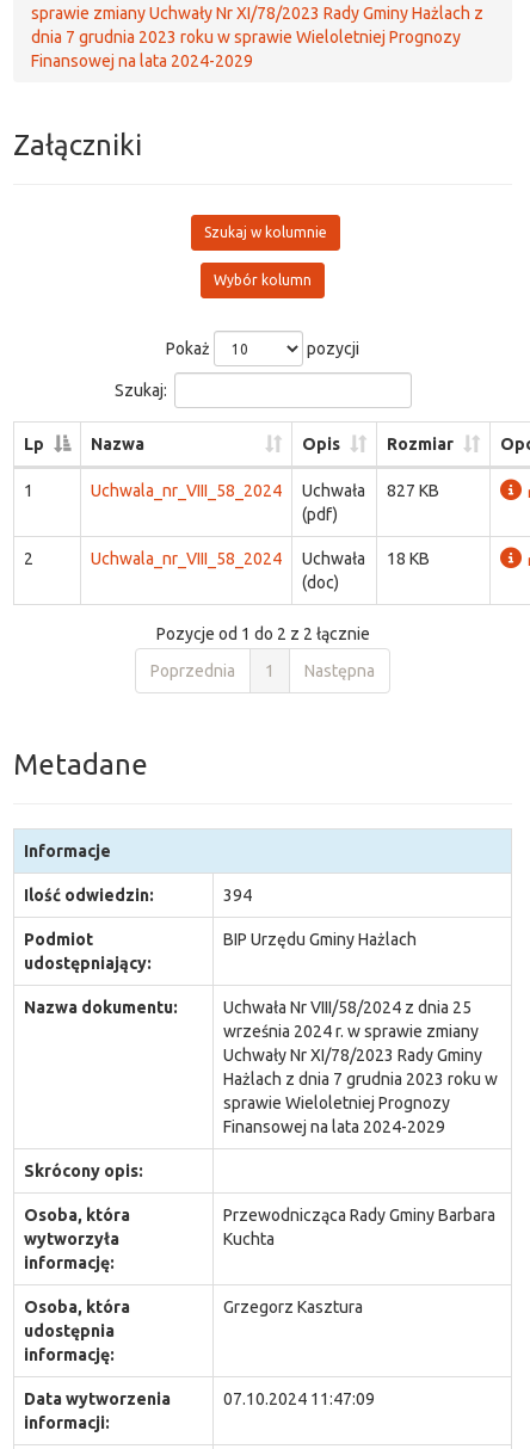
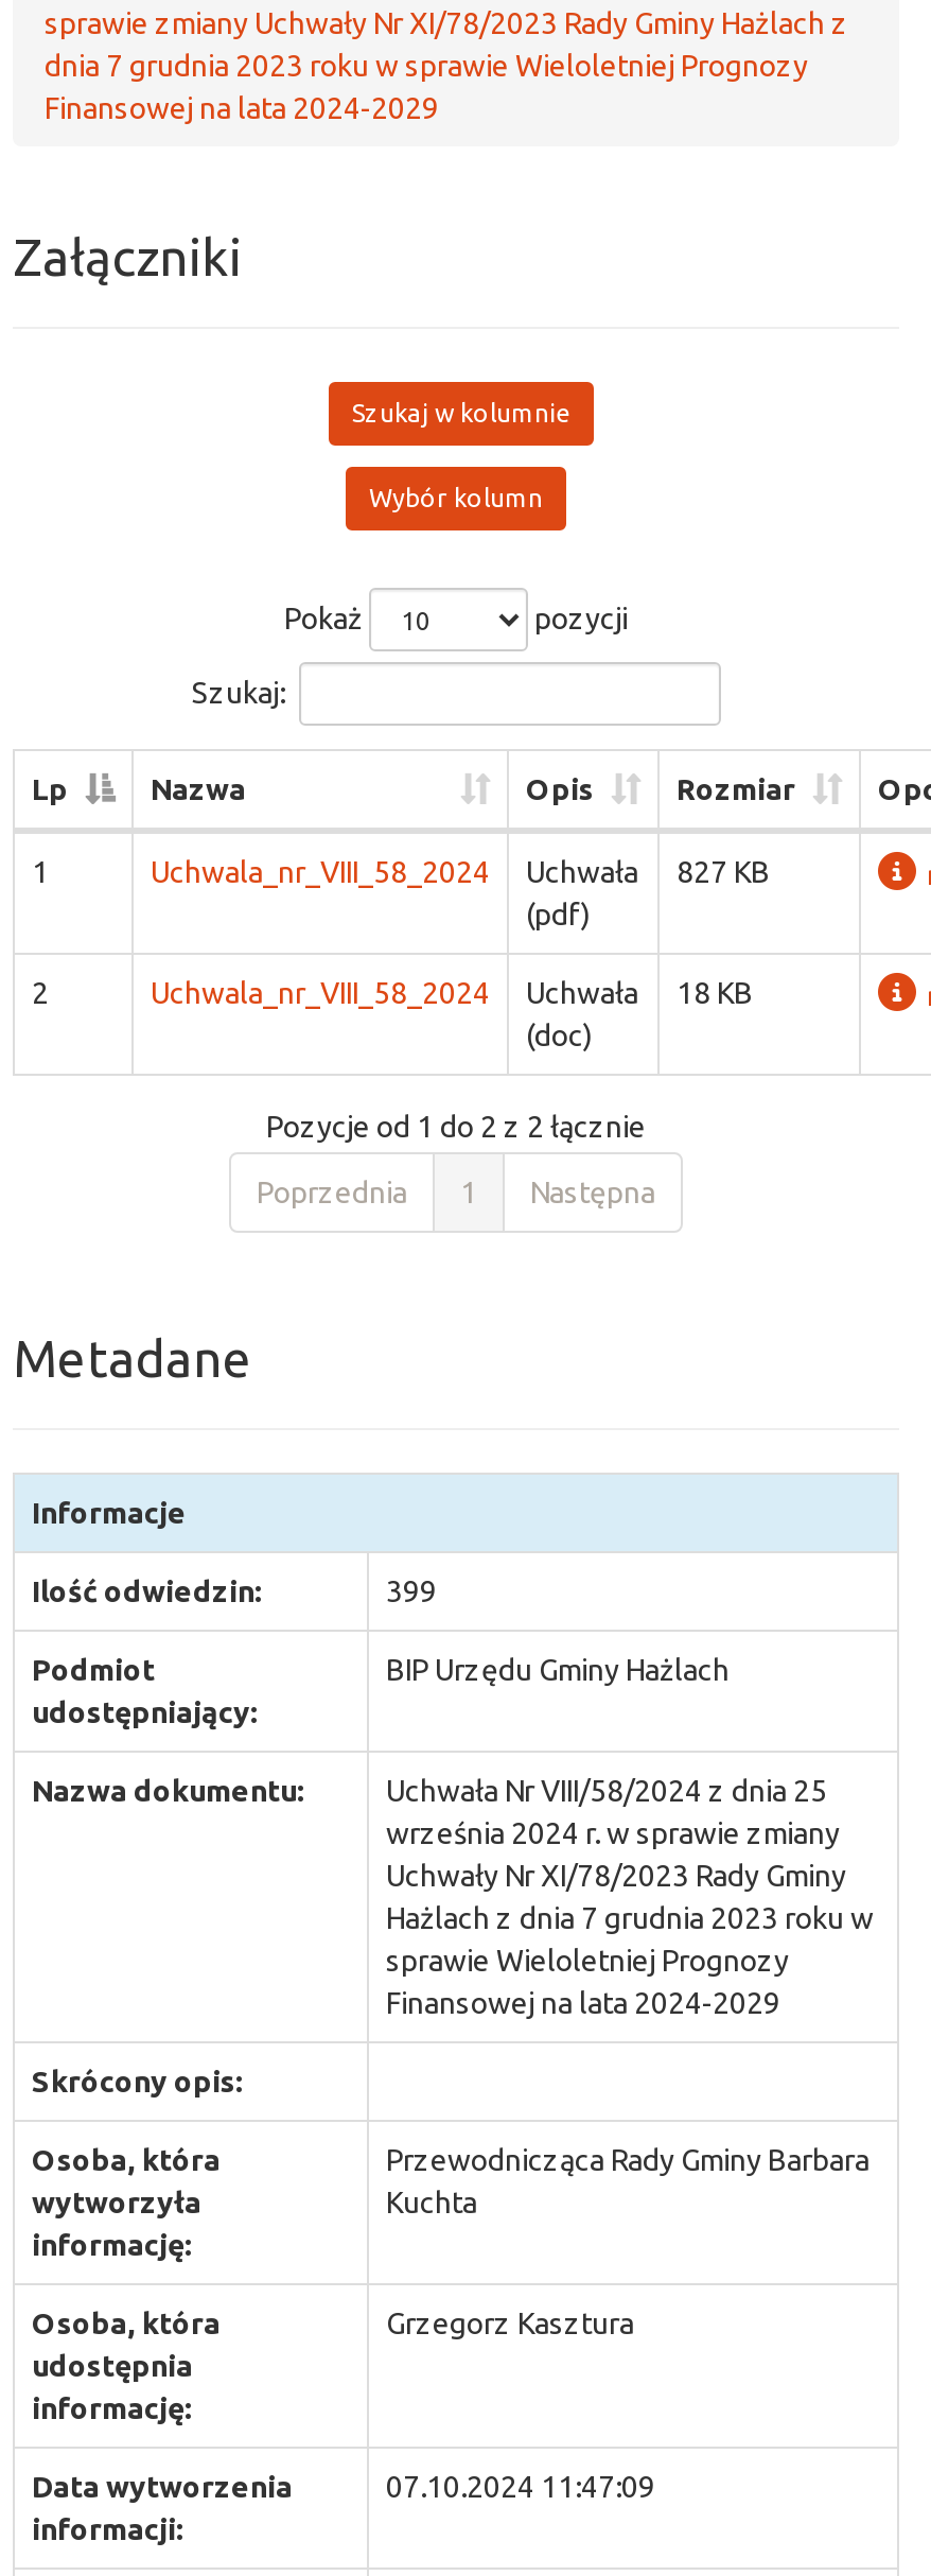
- 394
+ 399
